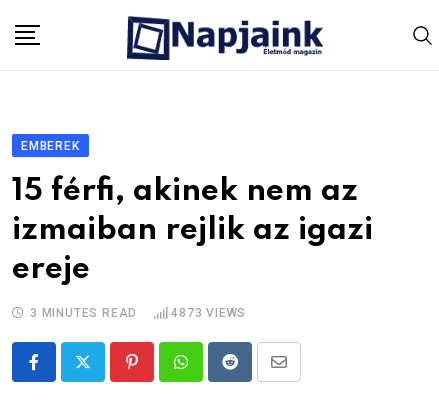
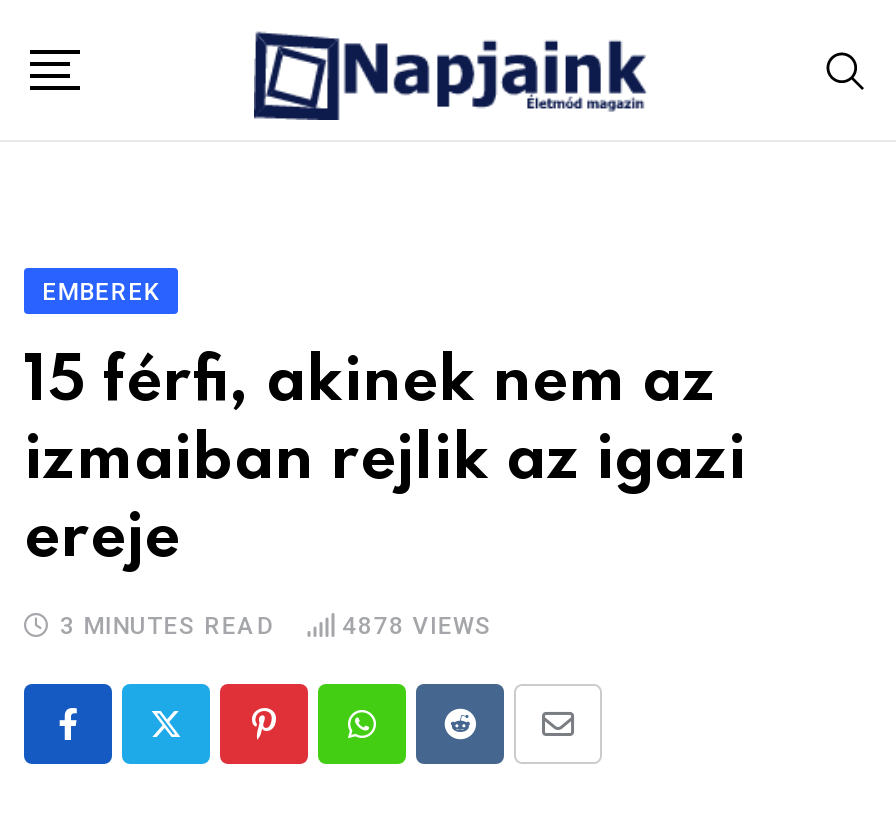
- 4873 VIEWS
+ 4878 VIEWS
